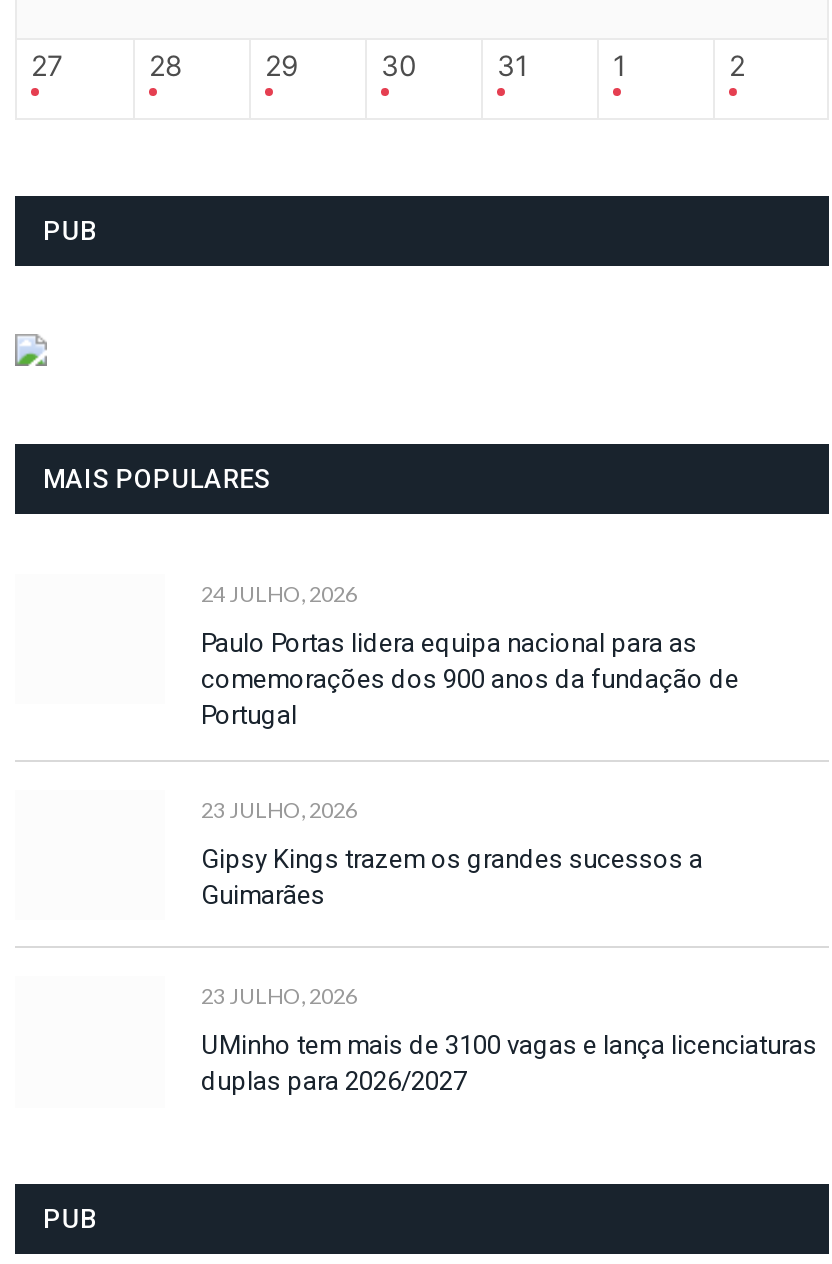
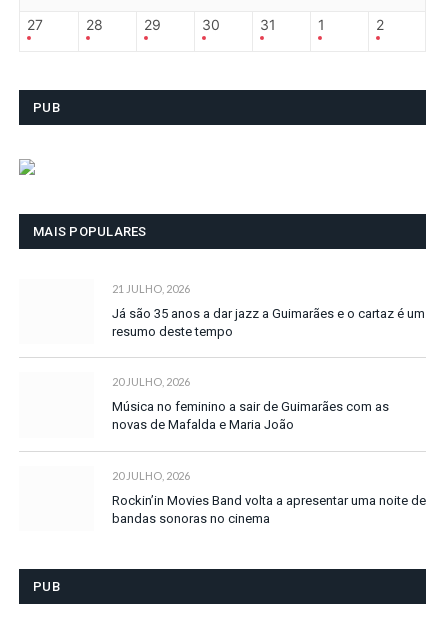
- 24 JULHO, 2026
+ 21 JULHO, 2026

- Paulo Portas lidera equipa nacional para as
- comemorações dos 900 anos da fundação de
- Portugal
+ Já são 35 anos a dar jazz a Guimarães e o cartaz é um
+ resumo deste tempo

- 23 JULHO, 2026
+ 20 JULHO, 2026

- Gipsy Kings trazem os grandes sucessos a
- Guimarães
+ Música no feminino a sair de Guimarães com as
+ novas de Mafalda e Maria João

- 23 JULHO, 2026
+ 20 JULHO, 2026

- UMinho tem mais de 3100 vagas e lança licenciaturas
- duplas para 2026/2027
+ Rockin’in Movies Band volta a apresentar uma noite de
+ bandas sonoras no cinema
